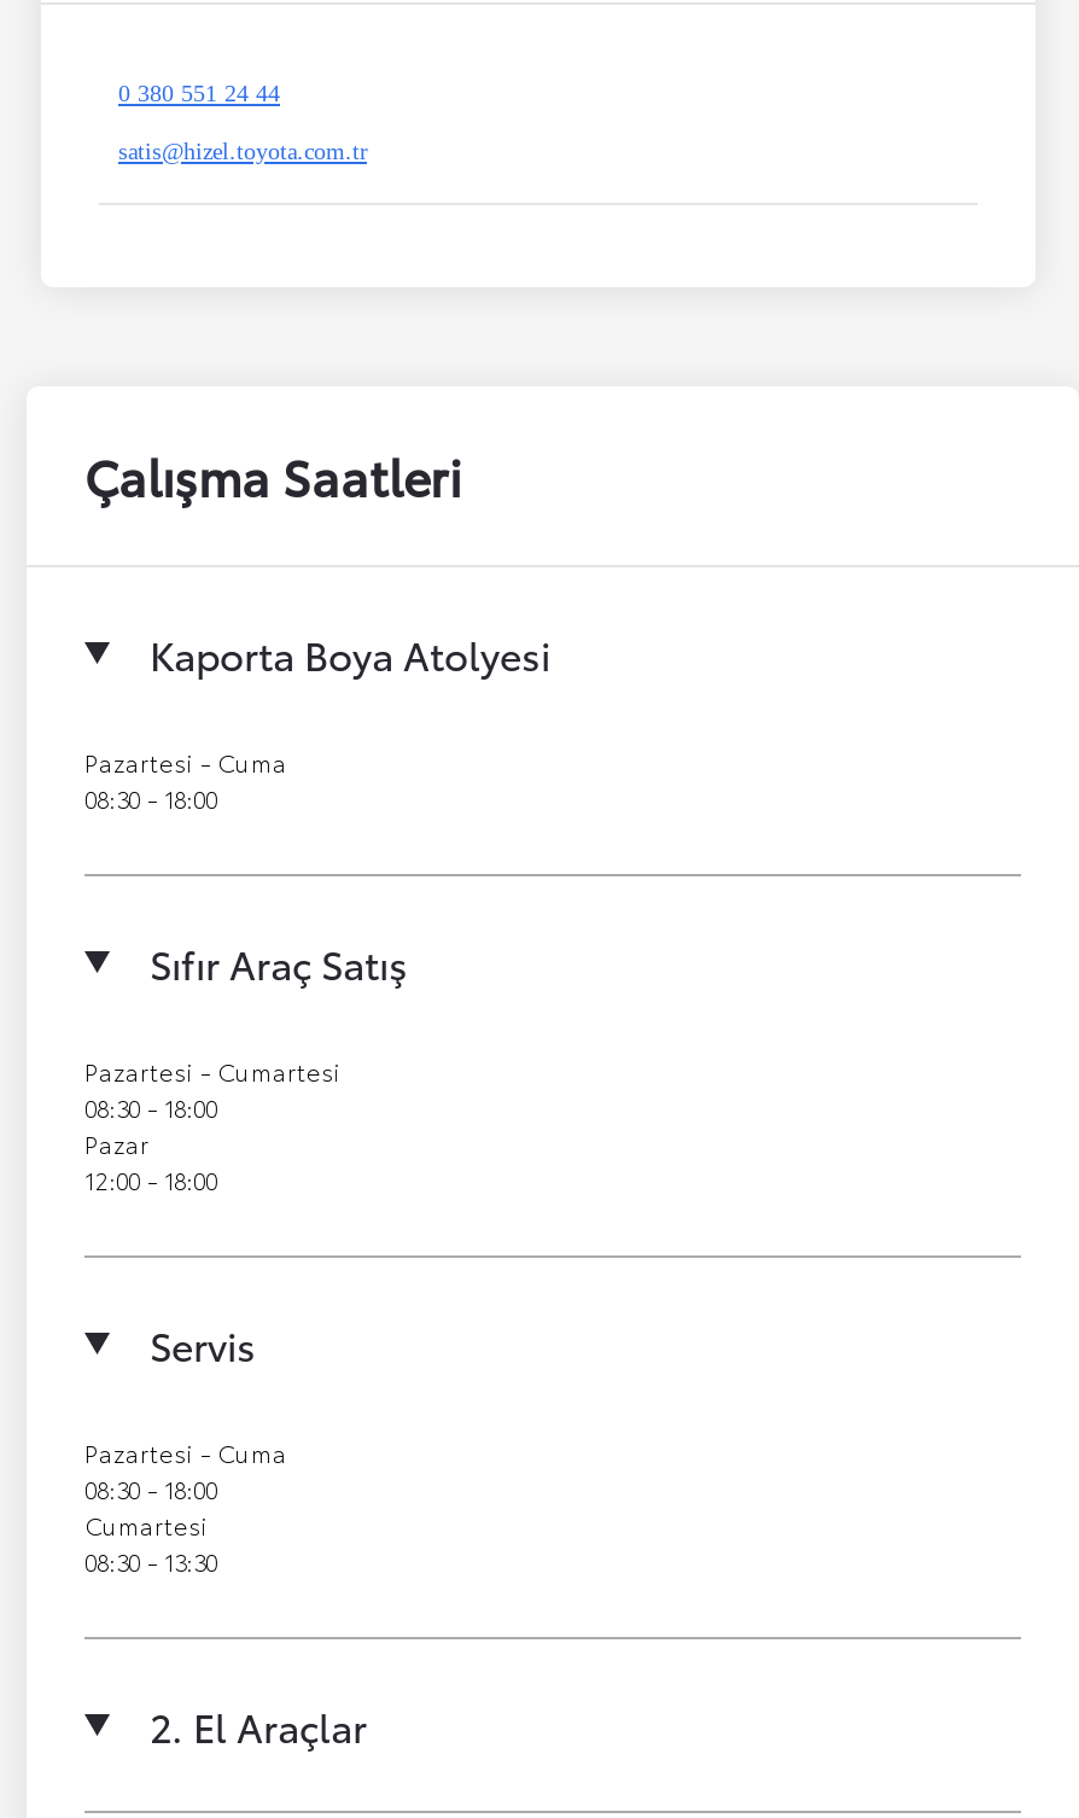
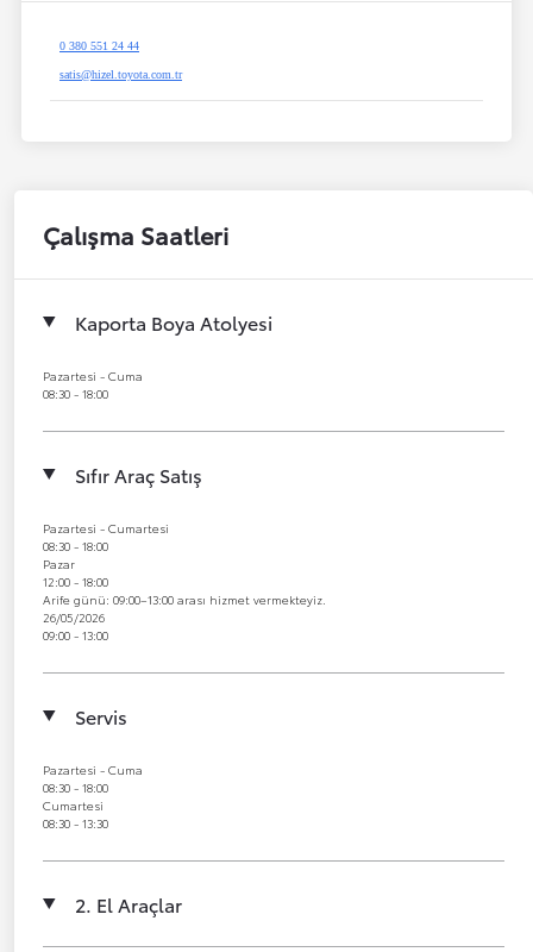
+ Arife günü: 09:00–13:00 arası hizmet vermekteyiz.
+ 26/05/2026
+ 09:00 - 13:00
